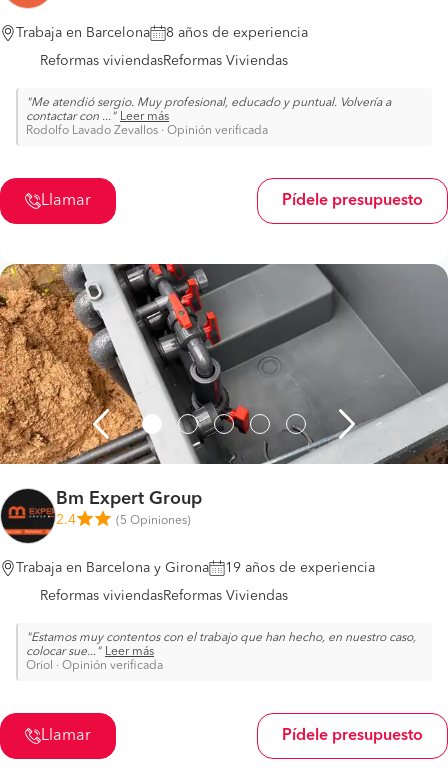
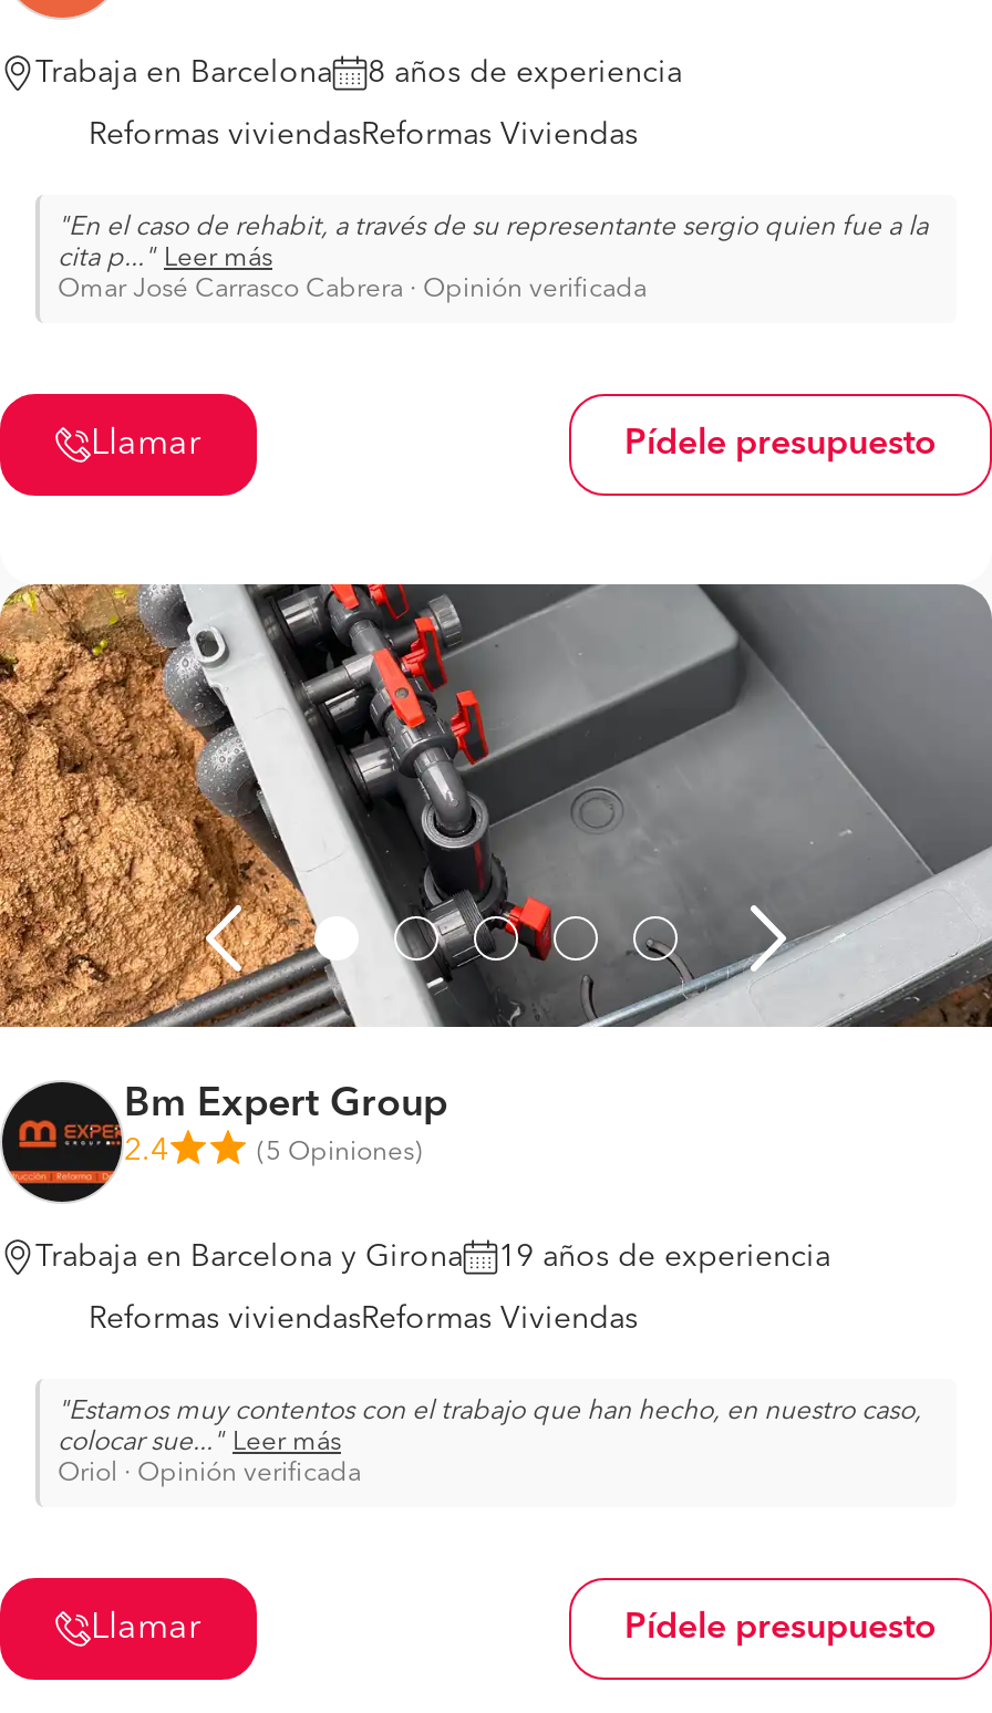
- Me atendió sergio. Muy profesional, educado y puntual. Volvería a
- contactar con...
+ En el caso de rehabit, a través de su representante sergio quien fue a la
+ cita p...

- Rodolfo Lavado Zevallos · Opinión verificada
+ Omar José Carrasco Cabrera · Opinión verificada
